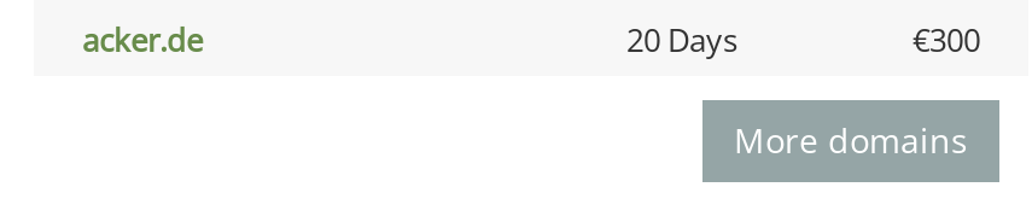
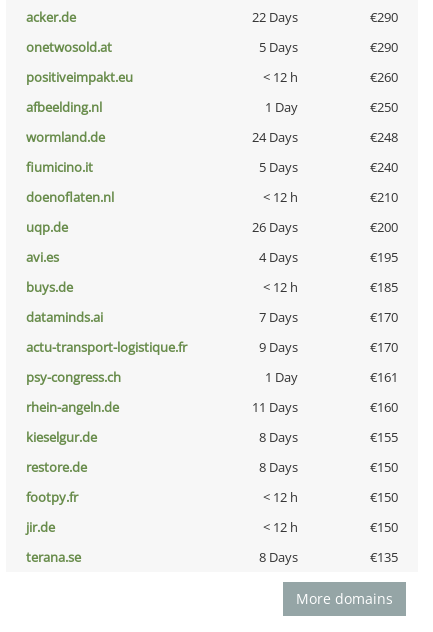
- 20 Days
- €300
+ 22 Days
+ €290
+ onetwosold.at
+ 5 Days
+ €290
+ positiveimpakt.eu
+ < 12 h
+ €260
+ afbeelding.nl
+ 1 Day
+ €250
+ wormland.de
+ 24 Days
+ €248
+ fiumicino.it
+ 5 Days
+ €240
+ doenoflaten.nl
+ < 12 h
+ €210
+ uqp.de
+ 26 Days
+ €200
+ avi.es
+ 4 Days
+ €195
+ buys.de
+ < 12 h
+ €185
+ dataminds.ai
+ 7 Days
+ €170
+ actu-transport-logistique.fr
+ 9 Days
+ €170
+ psy-congress.ch
+ 1 Day
+ €161
+ rhein-angeln.de
+ 11 Days
+ €160
+ kieselgur.de
+ 8 Days
+ €155
+ restore.de
+ 8 Days
+ €150
+ footpy.fr
+ < 12 h
+ €150
+ jir.de
+ < 12 h
+ €150
+ terana.se
+ 8 Days
+ €135
